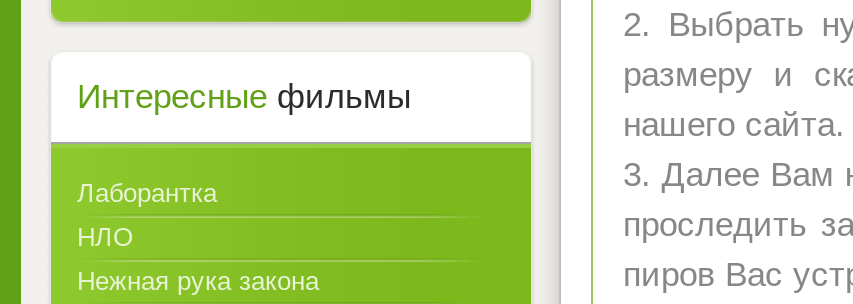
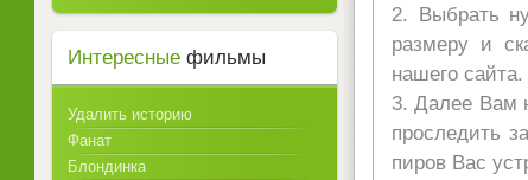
- Лаборантка
+ Удалить историю

- НЛО
+ Фанат

- Нежная рука закона
+ Блондинка
